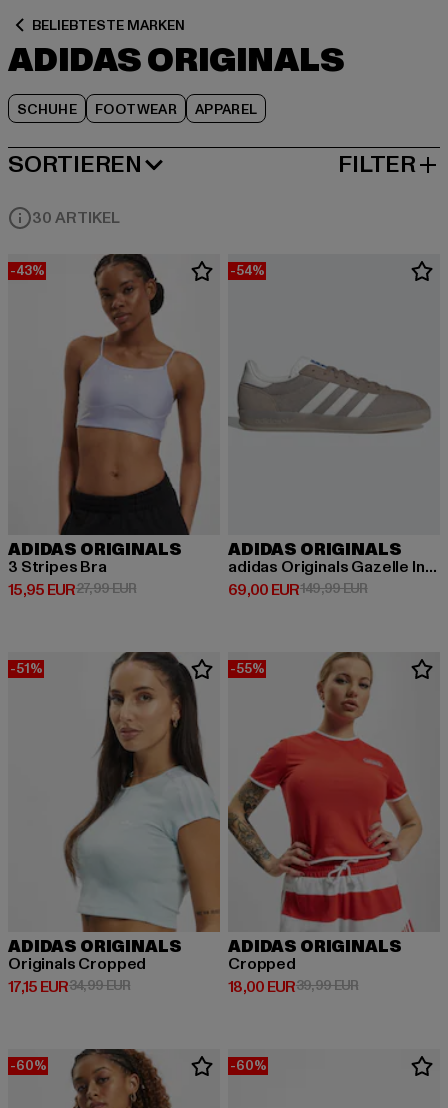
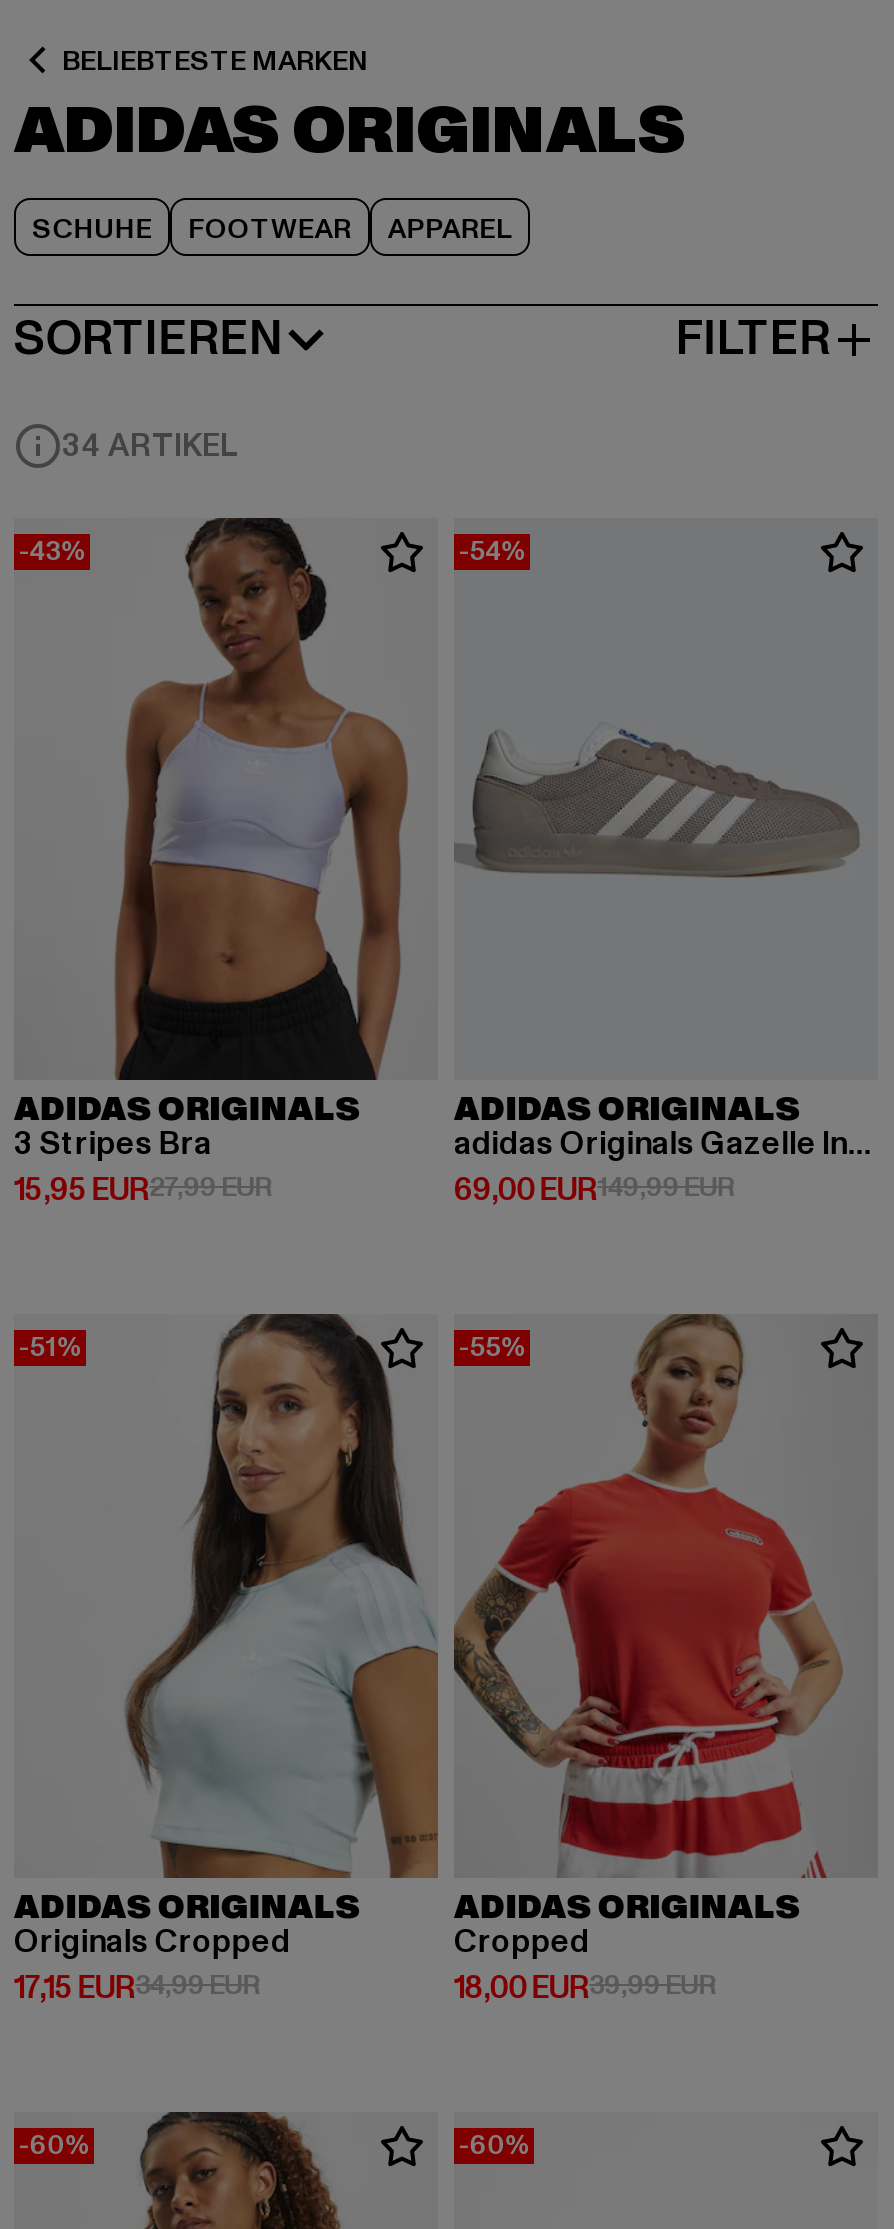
- 30 ARTIKEL
+ 34 ARTIKEL
